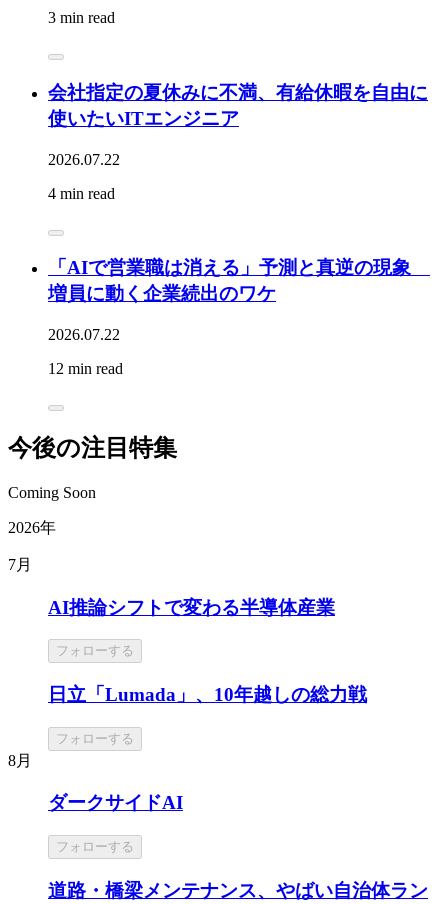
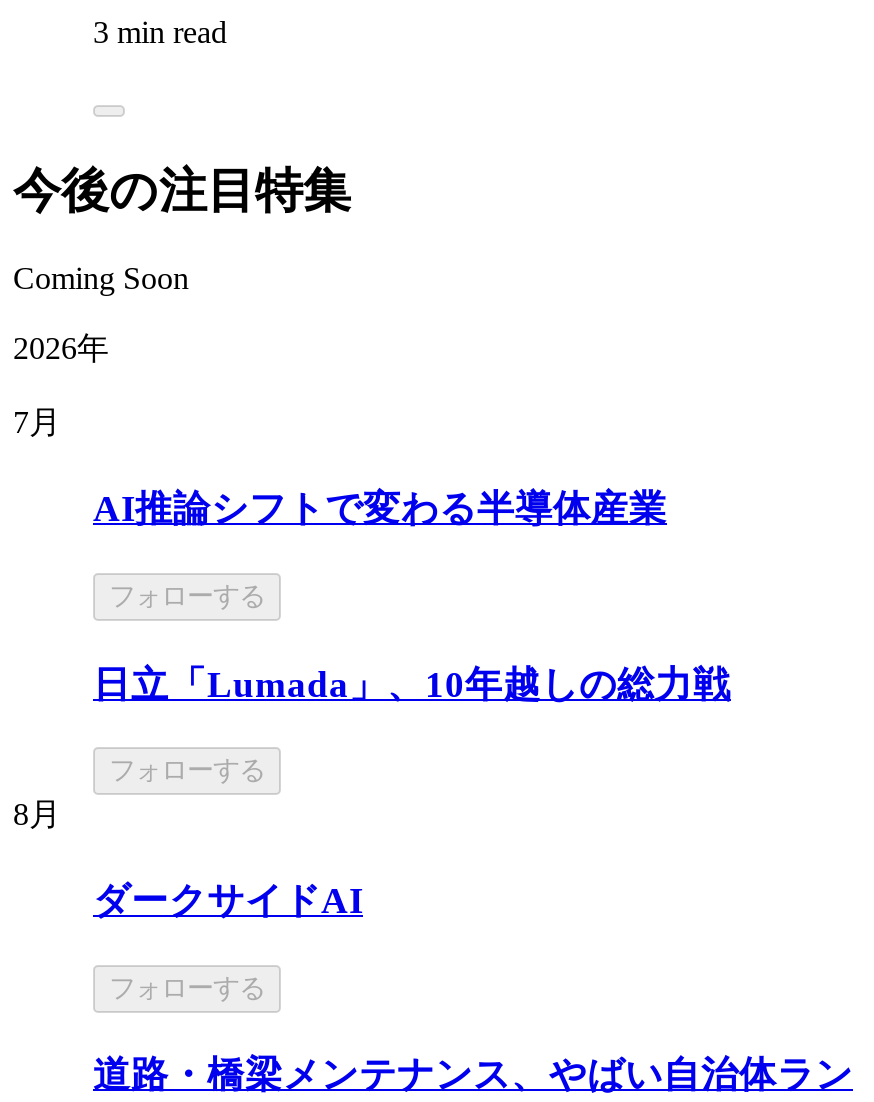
- 会社指定の夏休みに不満、有給休暇を自由に
- 使いたいITエンジニア
- 2026.07.22
- 4 min read

- 「AIで営業職は消える」予測と真逆の現象
- 増員に動く企業続出のワケ
- 2026.07.22
- 12 min read
